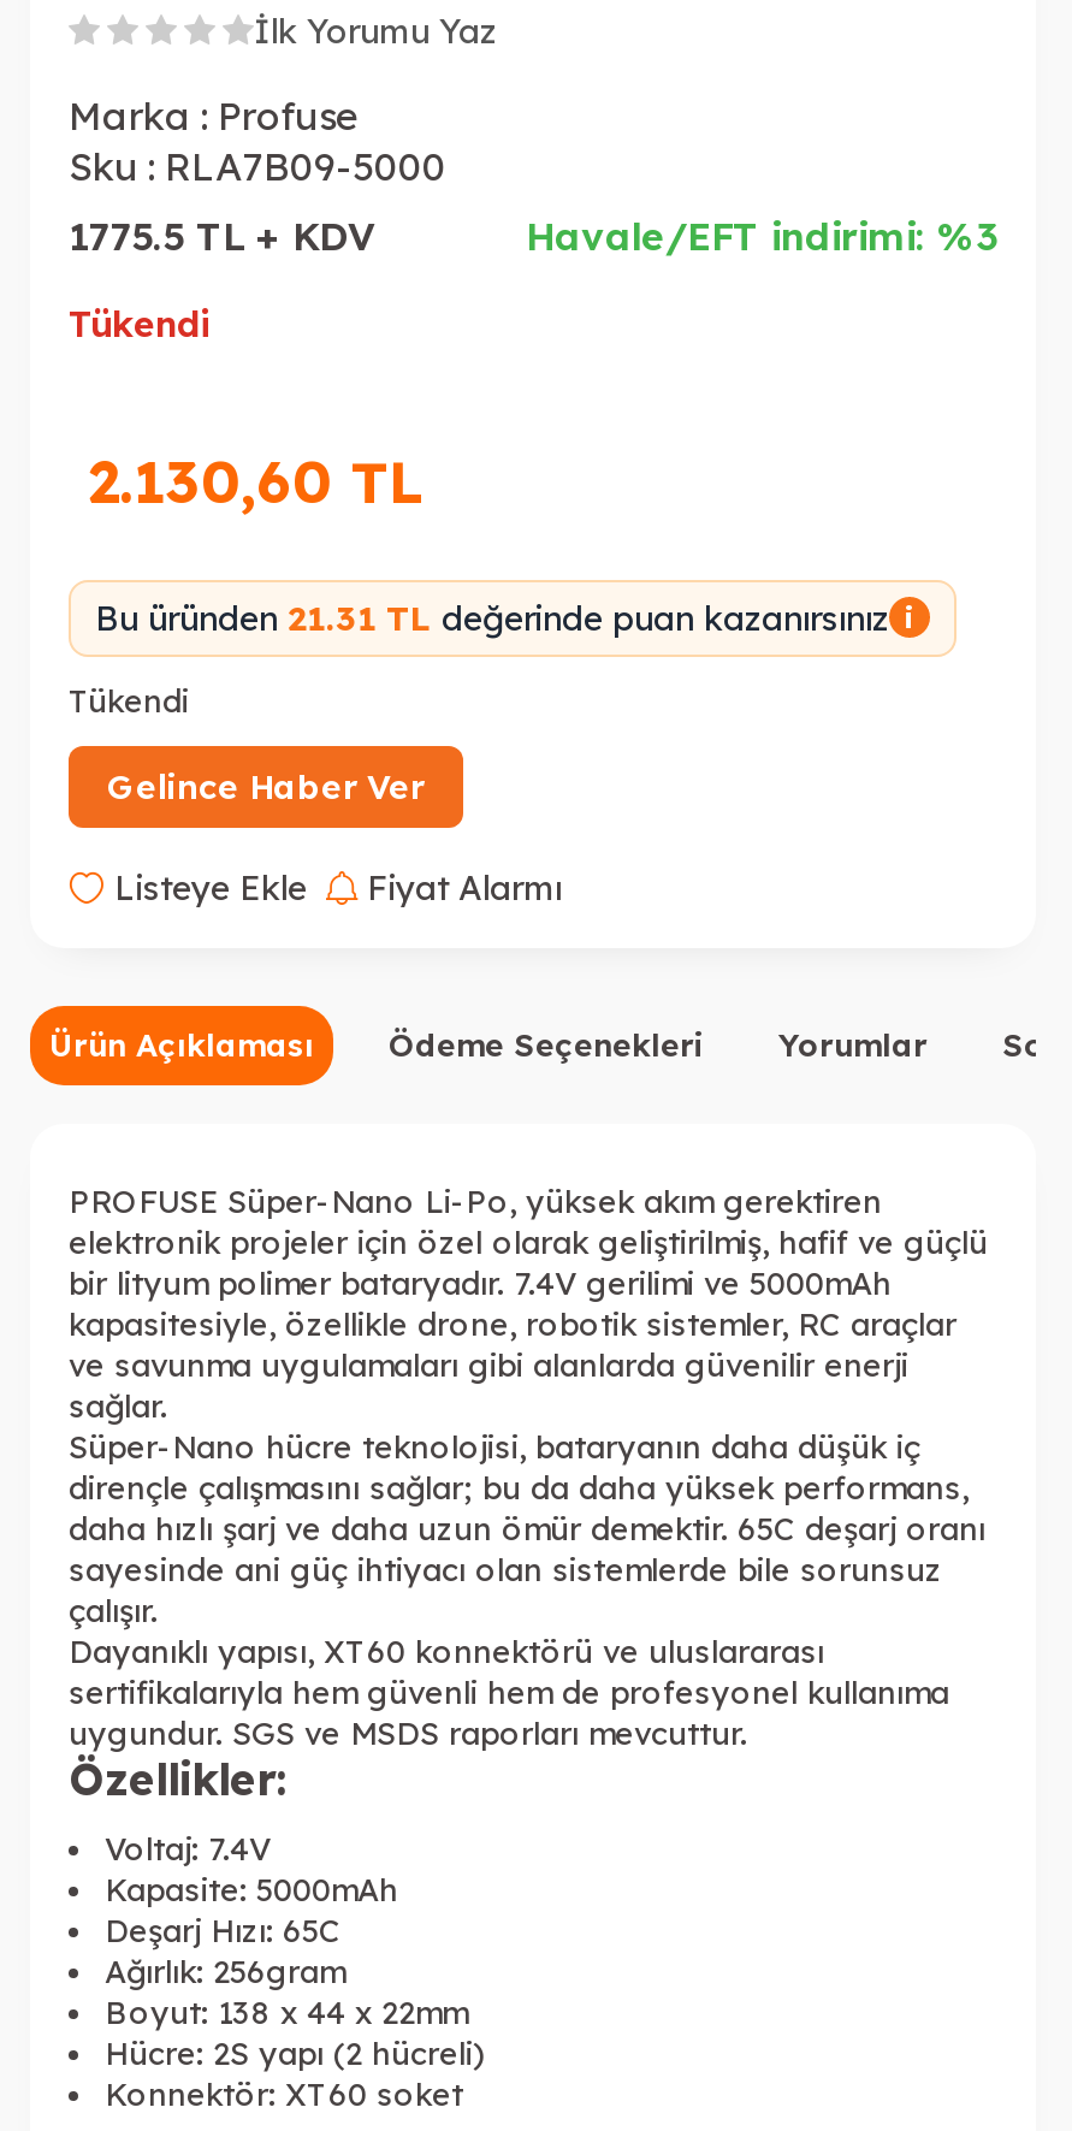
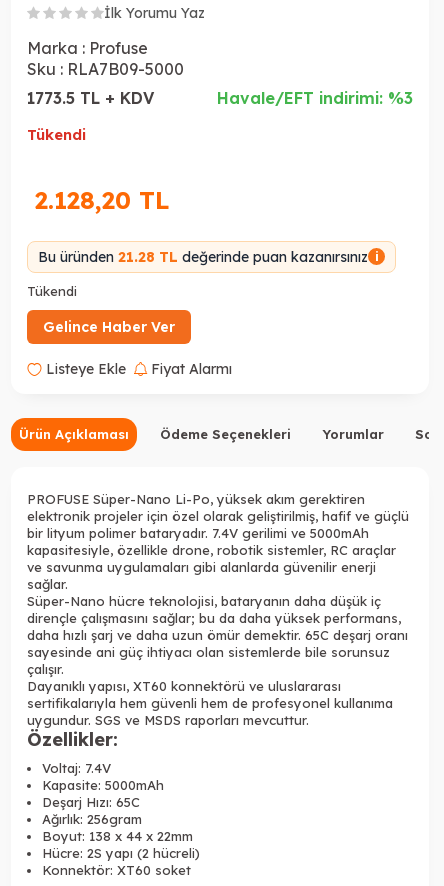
- 1775.5 TL + KDV
+ 1773.5 TL + KDV

- 2.130,60 TL
+ 2.128,20 TL

- Bu üründen 21.31 TL değerinde puan kazanırsınız i
+ Bu üründen 21.28 TL değerinde puan kazanırsınız i
